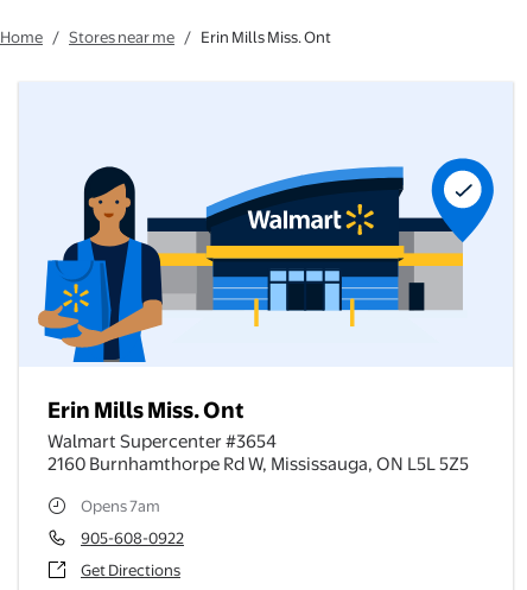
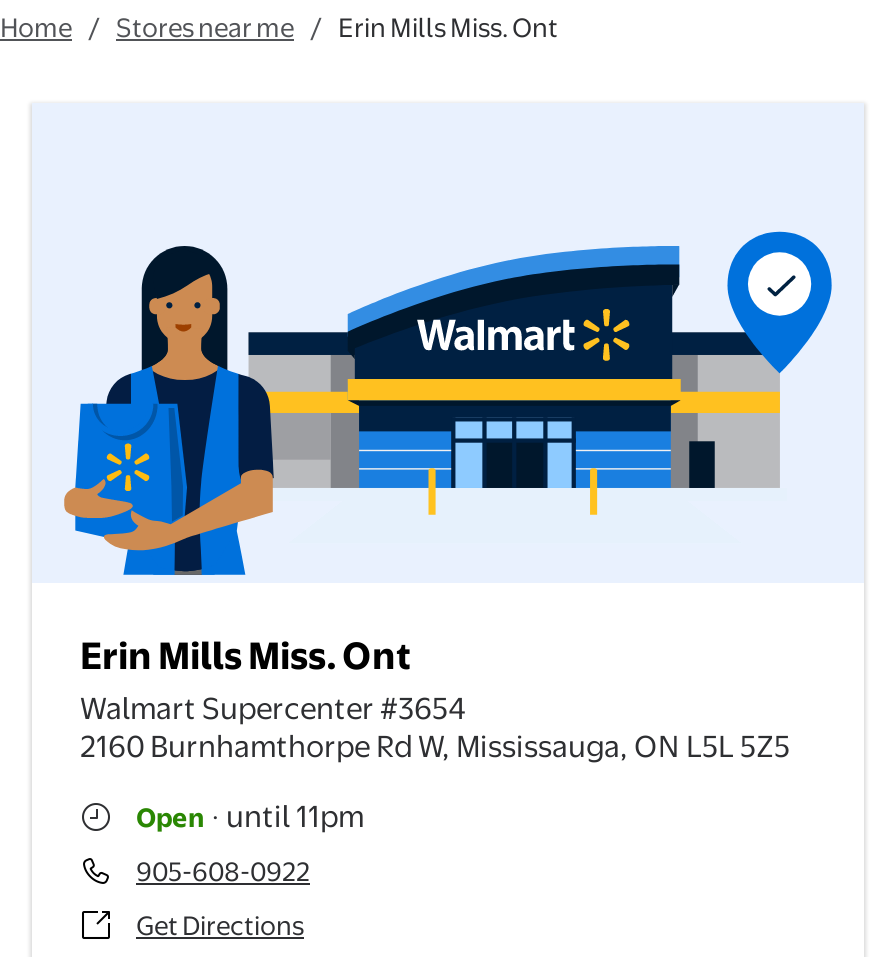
- Opens 7am
+ Open · until 11pm
